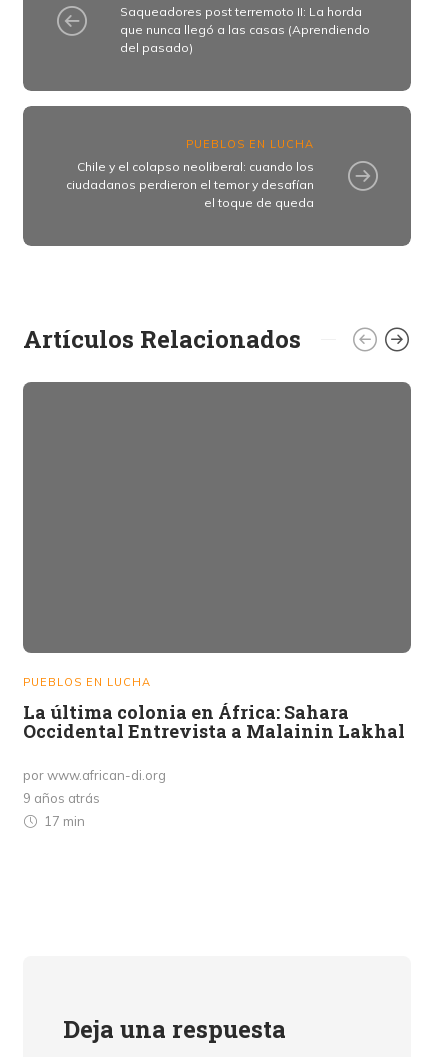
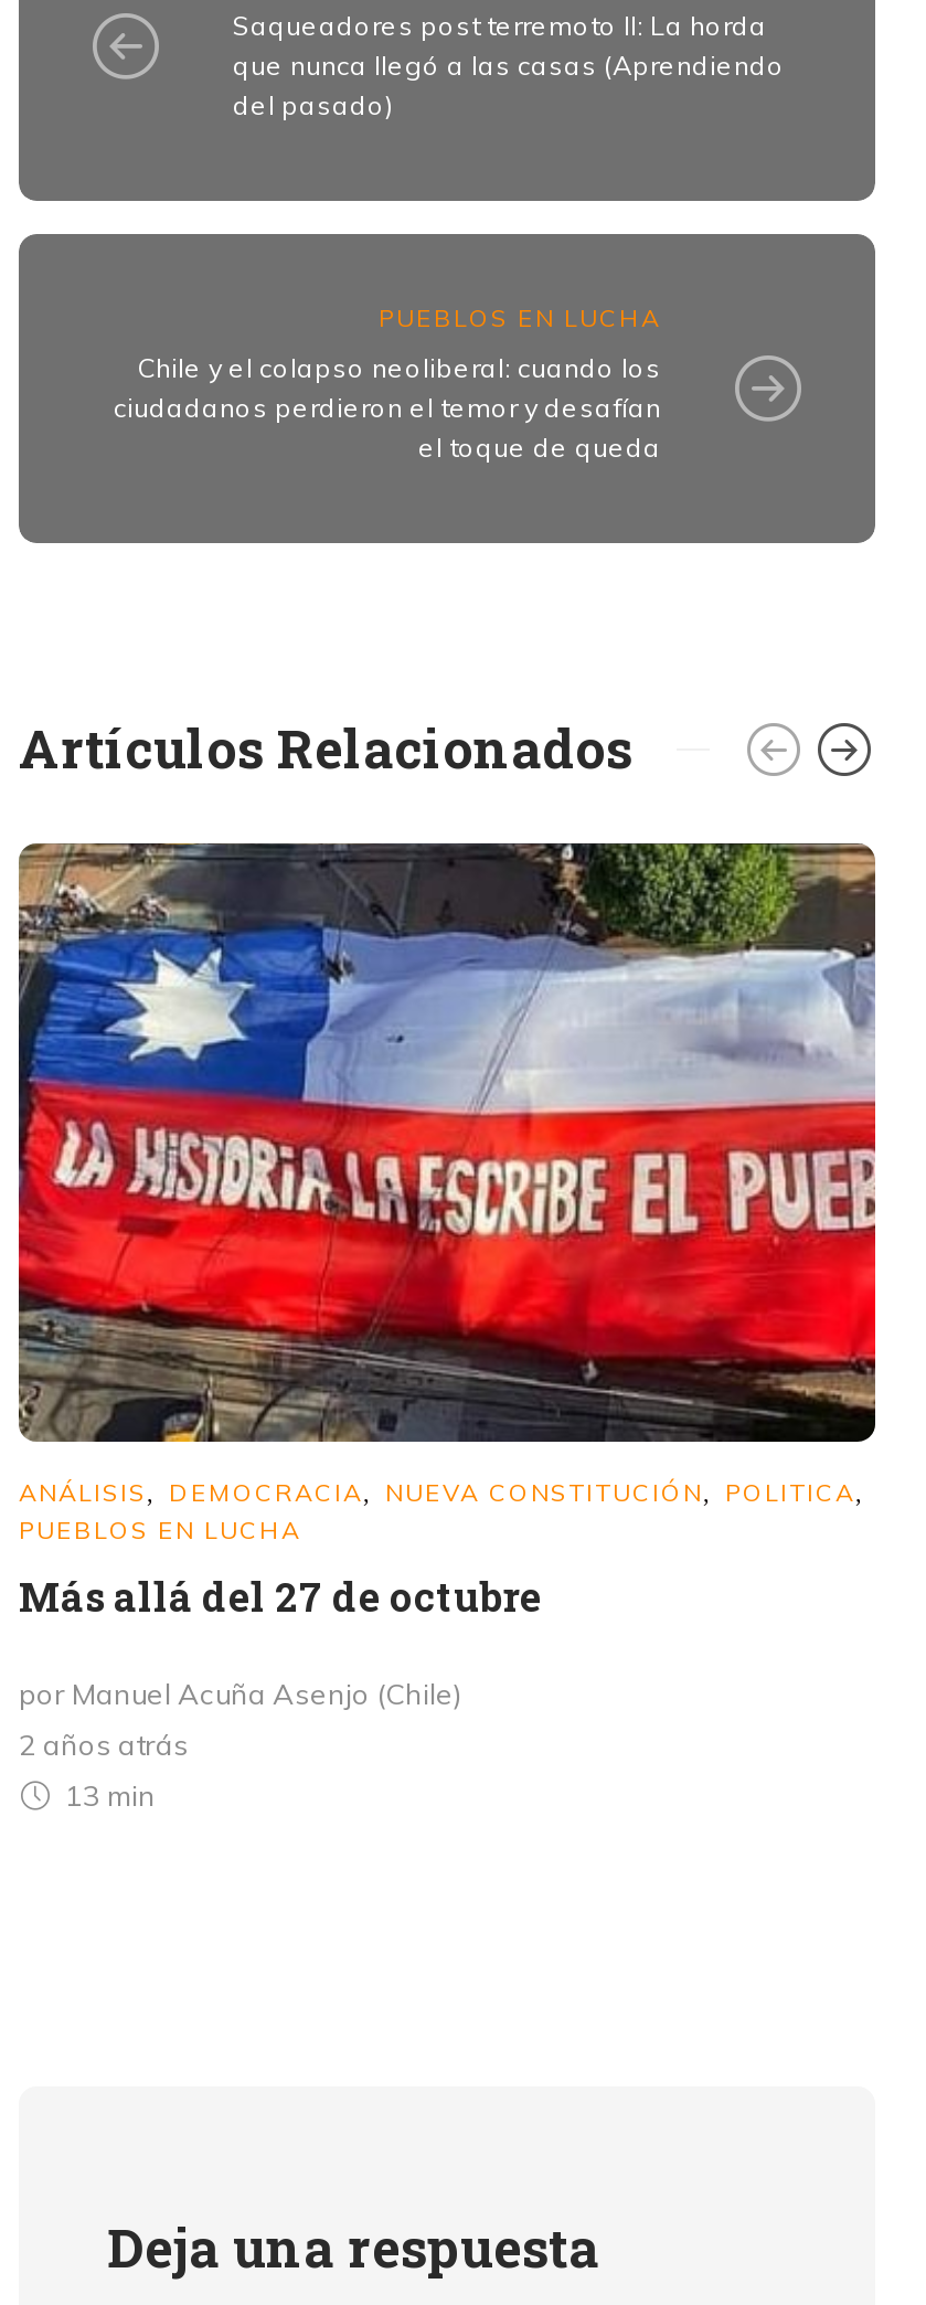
+ [image]
+ ANÁLISIS, DEMOCRACIA, NUEVA CONSTITUCIÓN, POLITICA,

- La última colonia en África: Sahara
- Occidental Entrevista a Malainin Lakhal
+ Más allá del 27 de octubre

- por www.african-di.org
- 9 años atrás
- 17 min
+ por Manuel Acuña Asenjo (Chile)
+ 2 años atrás
+ 13 min
